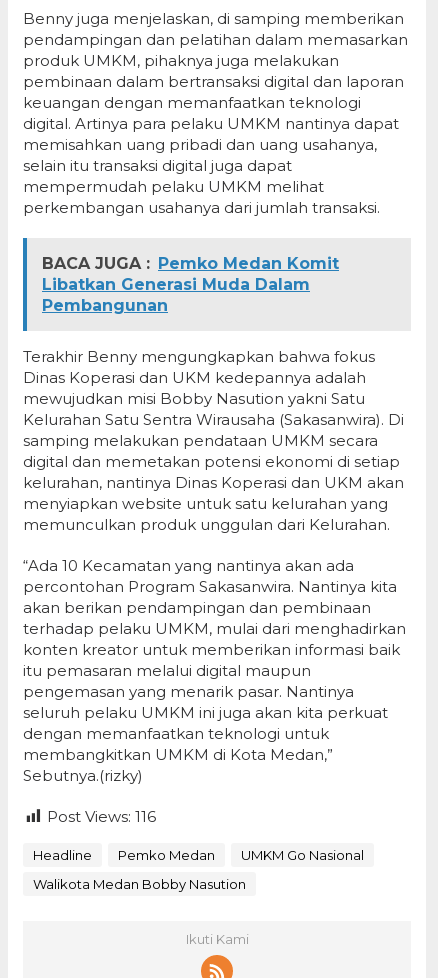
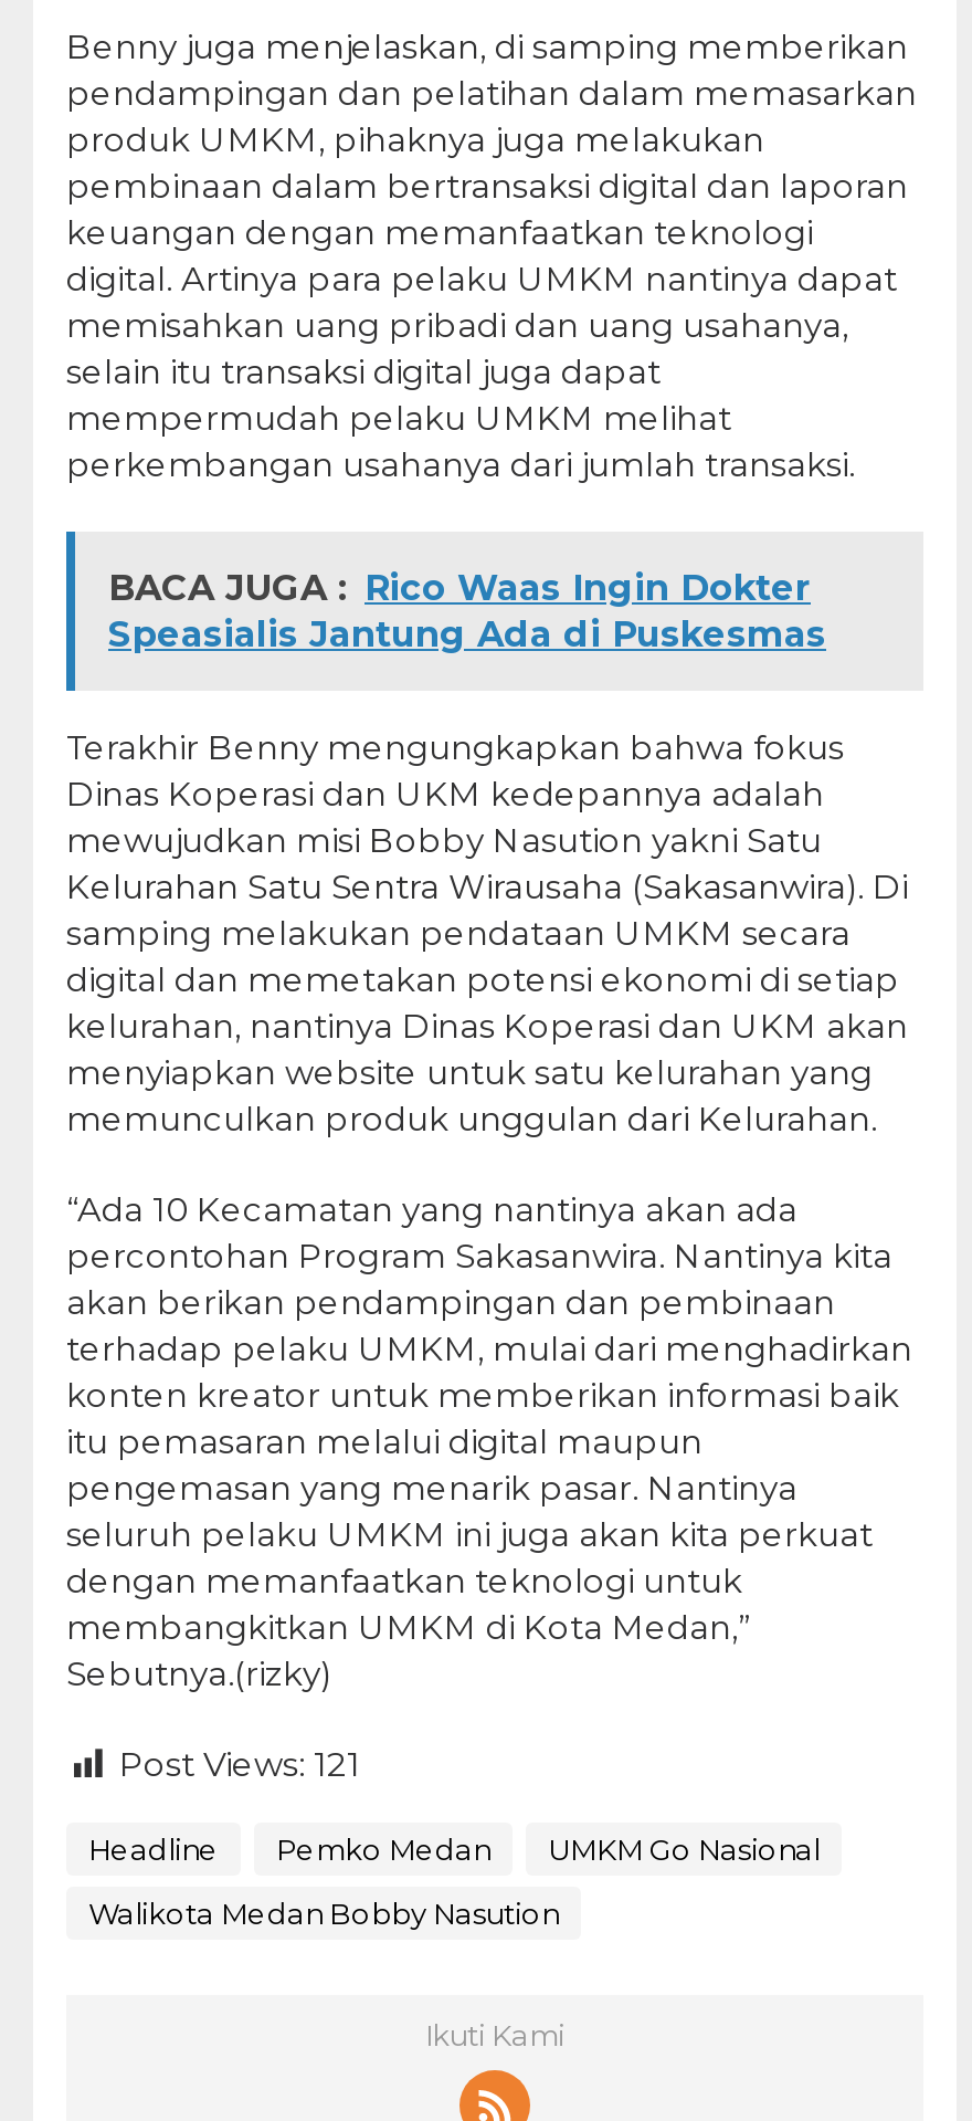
- BACA JUGA : Pemko Medan Komit
- Libatkan Generasi Muda Dalam
- Pembangunan
+ BACA JUGA : Rico Waas Ingin Dokter
+ Speasialis Jantung Ada di Puskesmas

- Post Views: 116
+ Post Views: 121
